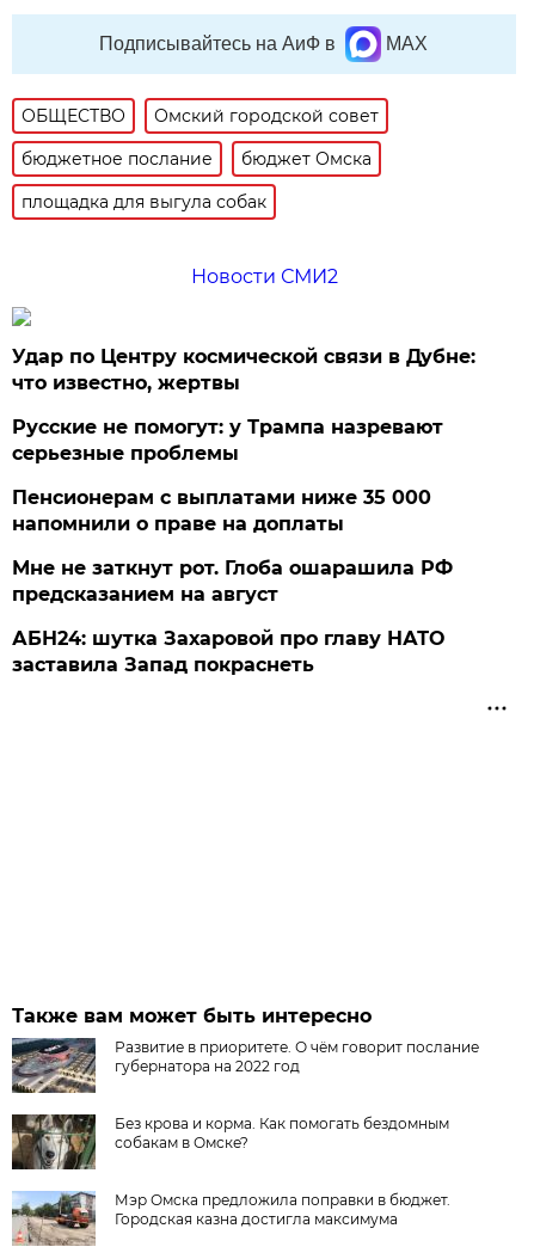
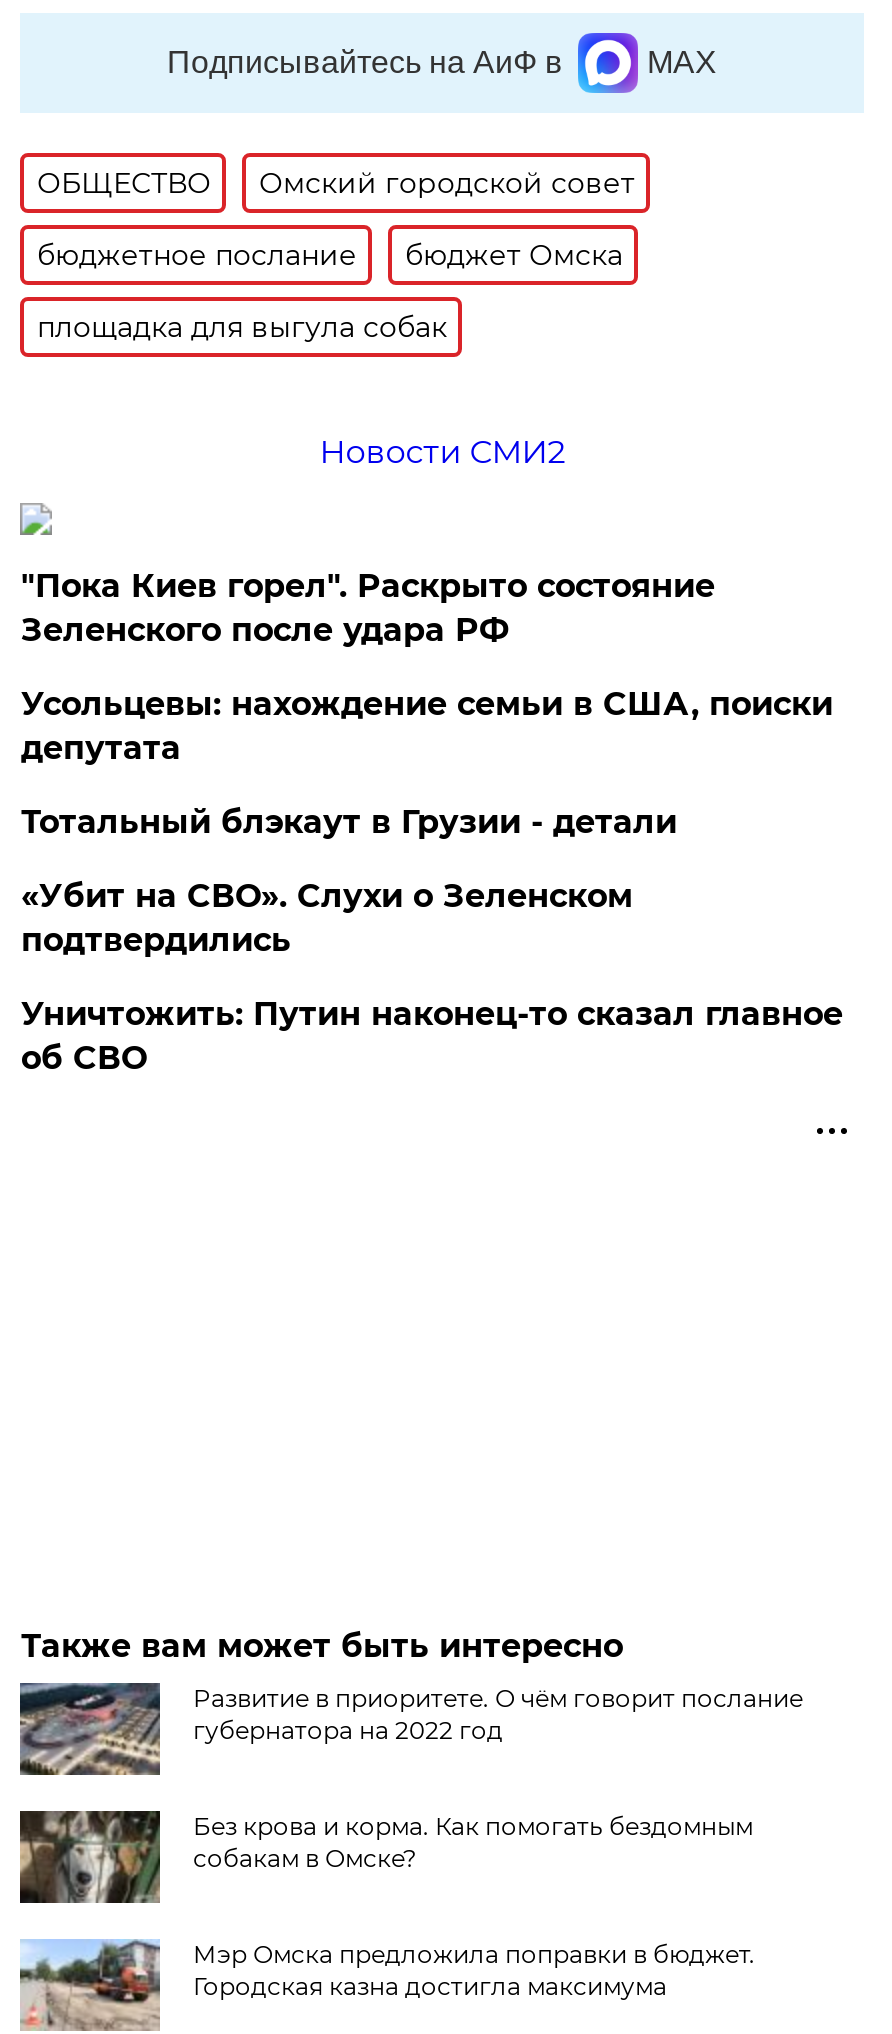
- Удар по Центру космической связи в Дубне:
- что известно, жертвы
+ "Пока Киев горел". Раскрыто состояние
+ Зеленского после удара РФ

- Русские не помогут: у Трампа назревают
- серьезные проблемы
+ Усольцевы: нахождение семьи в США, поиски
+ депутата

- Пенсионерам с выплатами ниже 35 000
- напомнили о праве на доплаты
+ Тотальный блэкаут в Грузии - детали

- Мне не заткнут рот. Глоба ошарашила РФ
- предсказанием на август
+ «Убит на СВО». Слухи о Зеленском
+ подтвердились

- АБН24: шутка Захаровой про главу НАТО
- заставила Запад покраснеть
+ Уничтожить: Путин наконец-то сказал главное
+ об СВО
